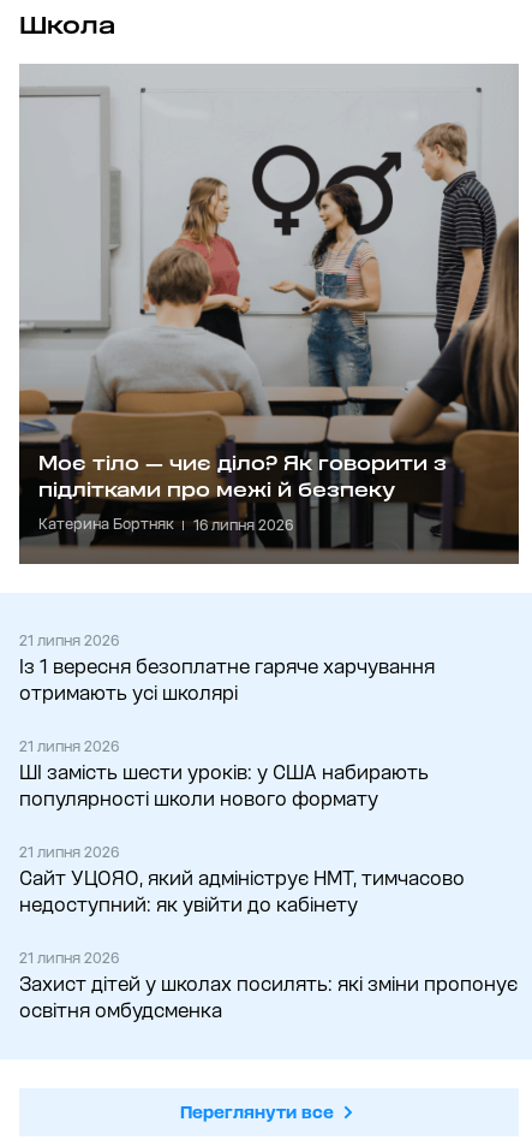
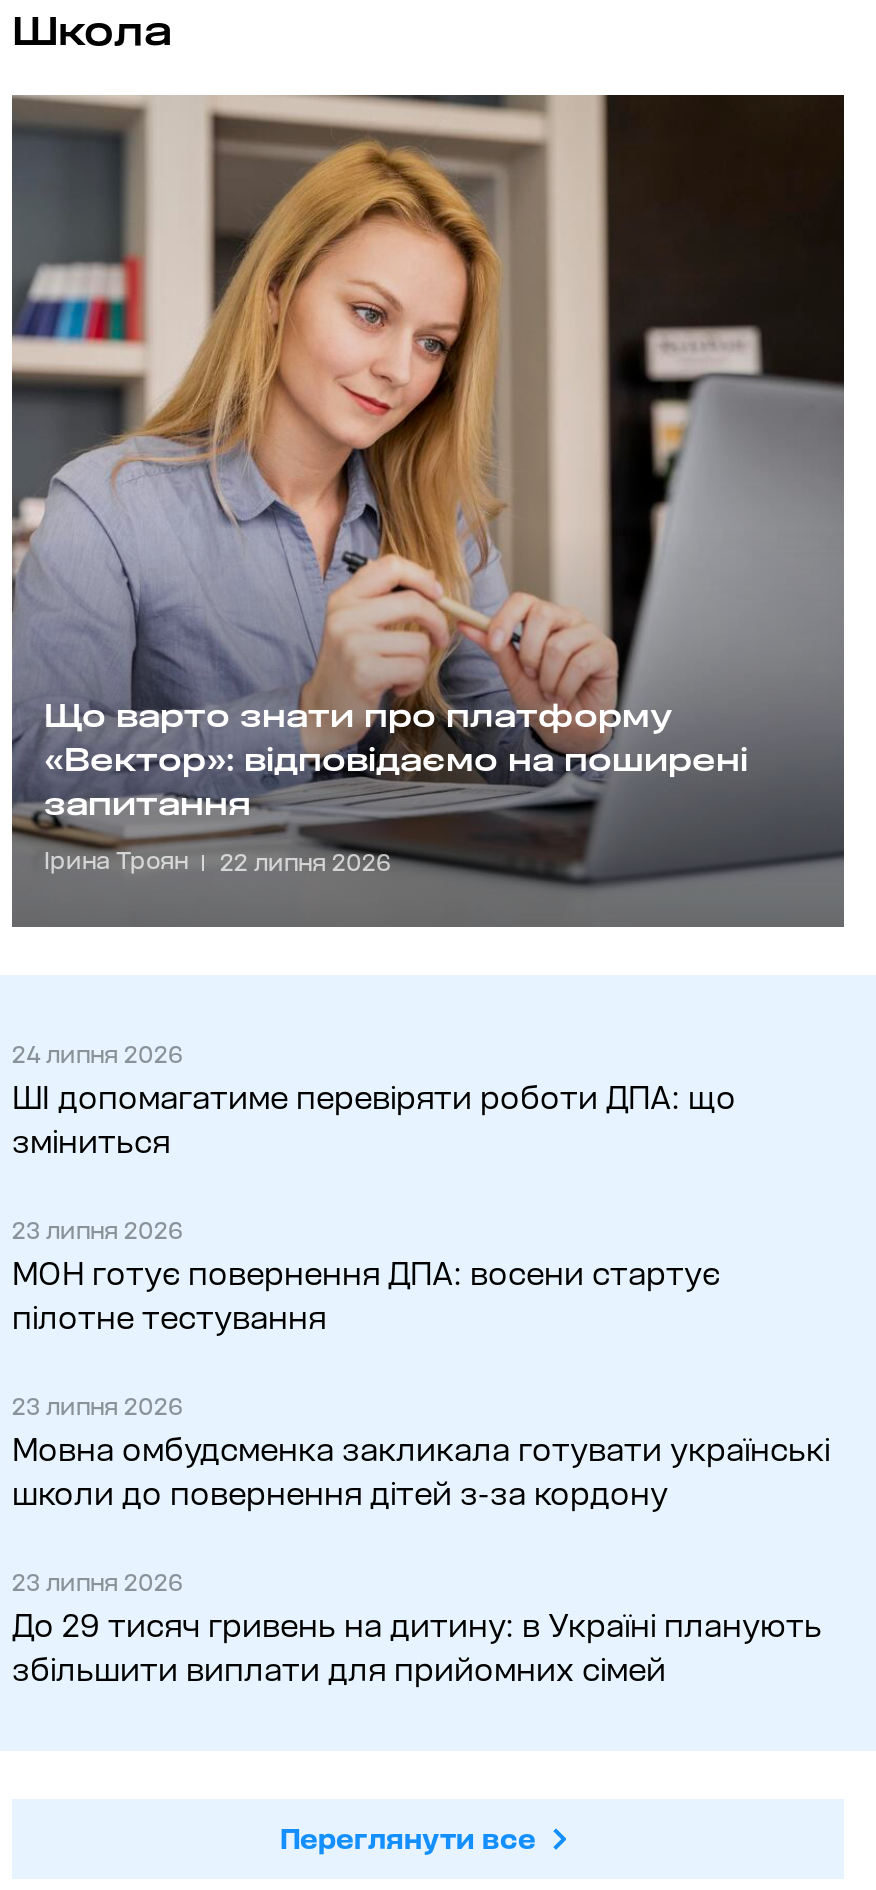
- [image]
- Моє тіло — чиє діло? Як говорити з
- підлітками про межі й безпеку
+ [image]
+ Що варто знати про платформу
+ «Вектор»: відповідаємо на поширені
+ запитання

- Катерина Бортняк
- 16 липня 2026
+ Ірина Троян
+ 22 липня 2026

- 21 липня 2026
- Із 1 вересня безоплатне гаряче харчування
- отримають усі школярі
+ 24 липня 2026
+ ШІ допомагатиме перевіряти роботи ДПА: що
+ зміниться

- 21 липня 2026
- ШІ замість шести уроків: у США набирають
- популярності школи нового формату
+ 23 липня 2026
+ МОН готує повернення ДПА: восени стартує
+ пілотне тестування

- 21 липня 2026
- Сайт УЦОЯО, який адмініструє НМТ, тимчасово
- недоступний: як увійти до кабінету
+ 23 липня 2026
+ Мовна омбудсменка закликала готувати українські
+ школи до повернення дітей з-за кордону

- 21 липня 2026
- Захист дітей у школах посилять: які зміни пропонує
- освітня омбудсменка
+ 23 липня 2026
+ До 29 тисяч гривень на дитину: в Україні планують
+ збільшити виплати для прийомних сімей
